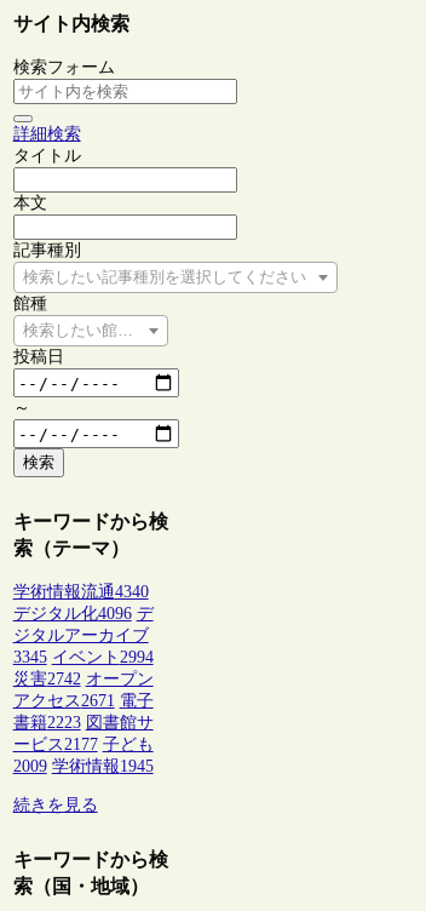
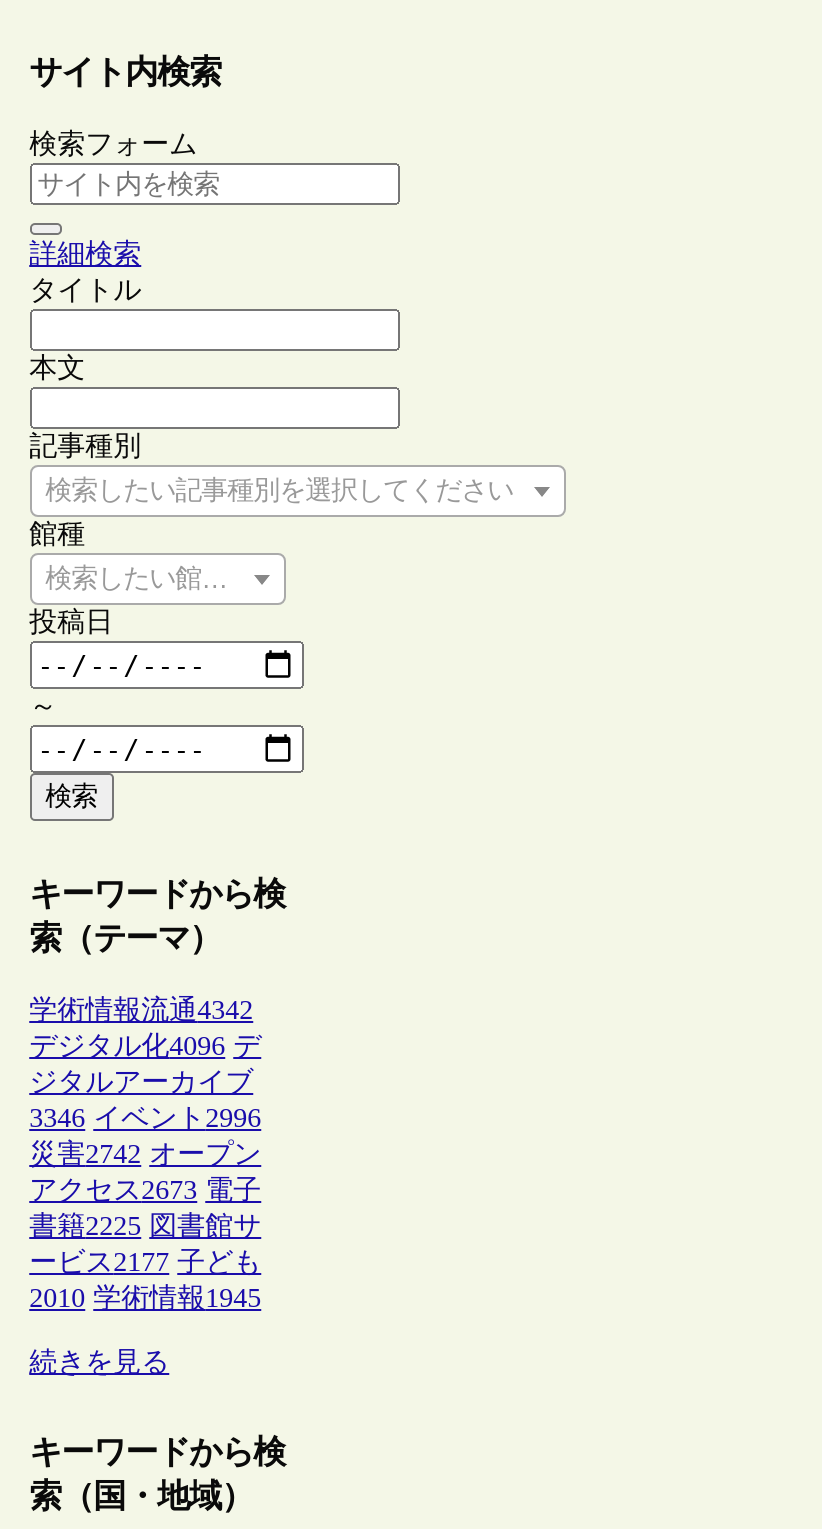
- 学術情報流通4340
+ 学術情報流通4342

- 3345 イベント2994
+ 3346 イベント2996

- アクセス2671 電子
+ アクセス2673 電子

- 書籍2223 図書館サ
+ 書籍2225 図書館サ

- 2009 学術情報1945
+ 2010 学術情報1945
